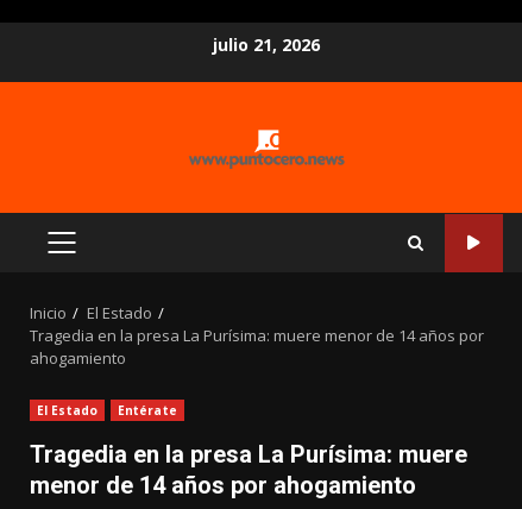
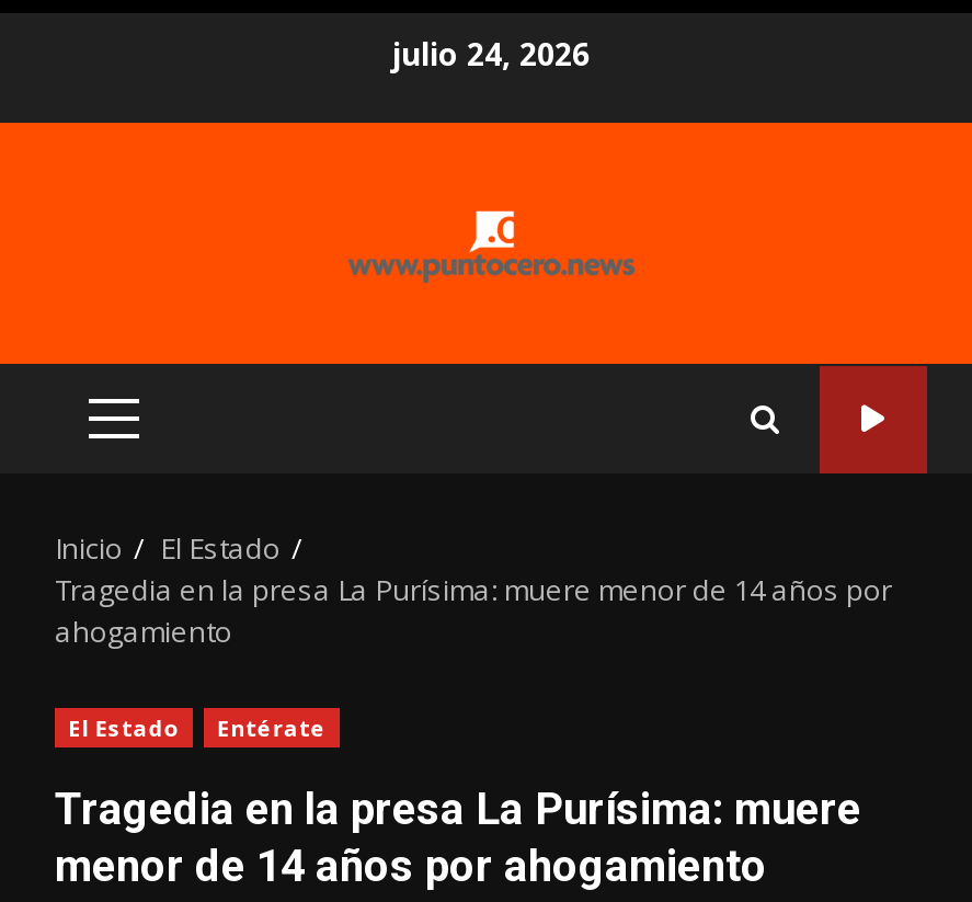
- julio 21, 2026
+ julio 24, 2026
